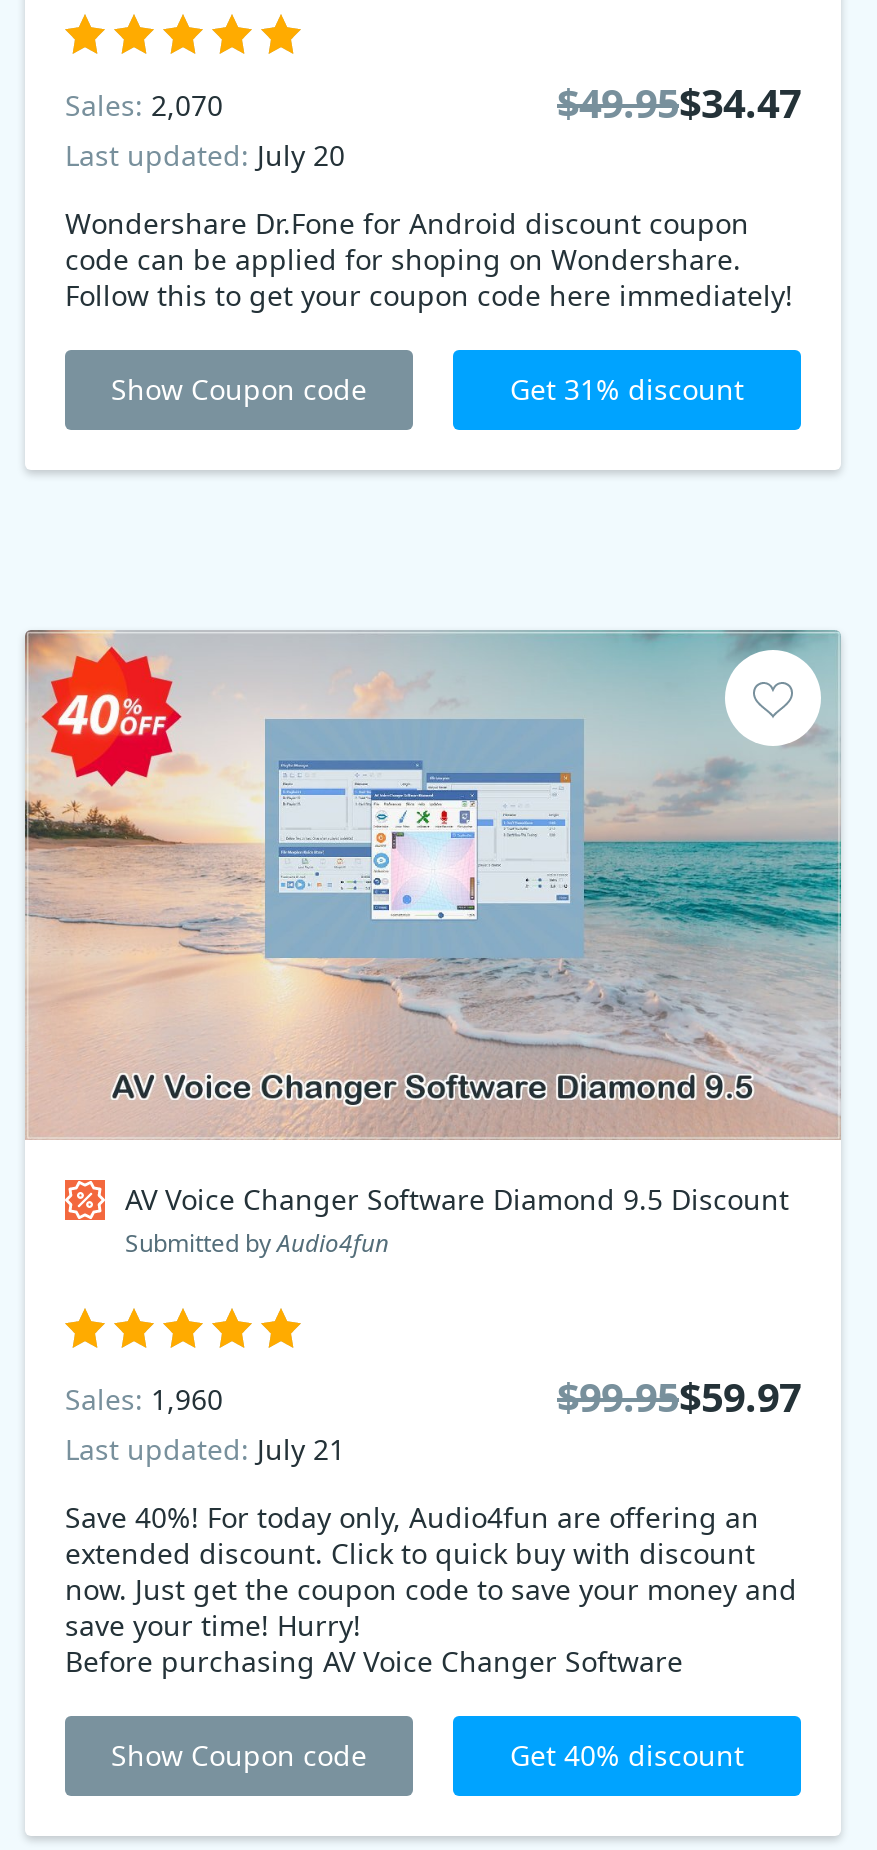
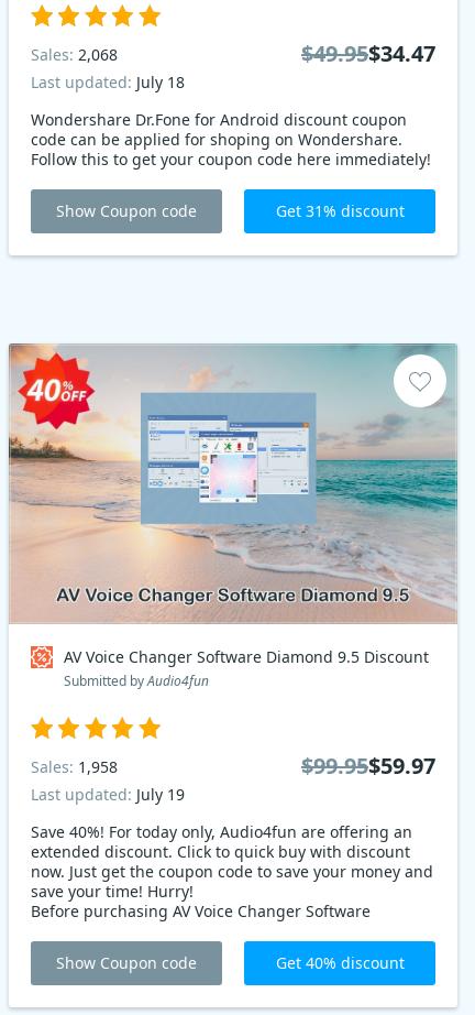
- Sales: 2,070
+ Sales: 2,068

- Last updated: July 20
+ Last updated: July 18

- Sales: 1,960
+ Sales: 1,958

- Last updated: July 21
+ Last updated: July 19
